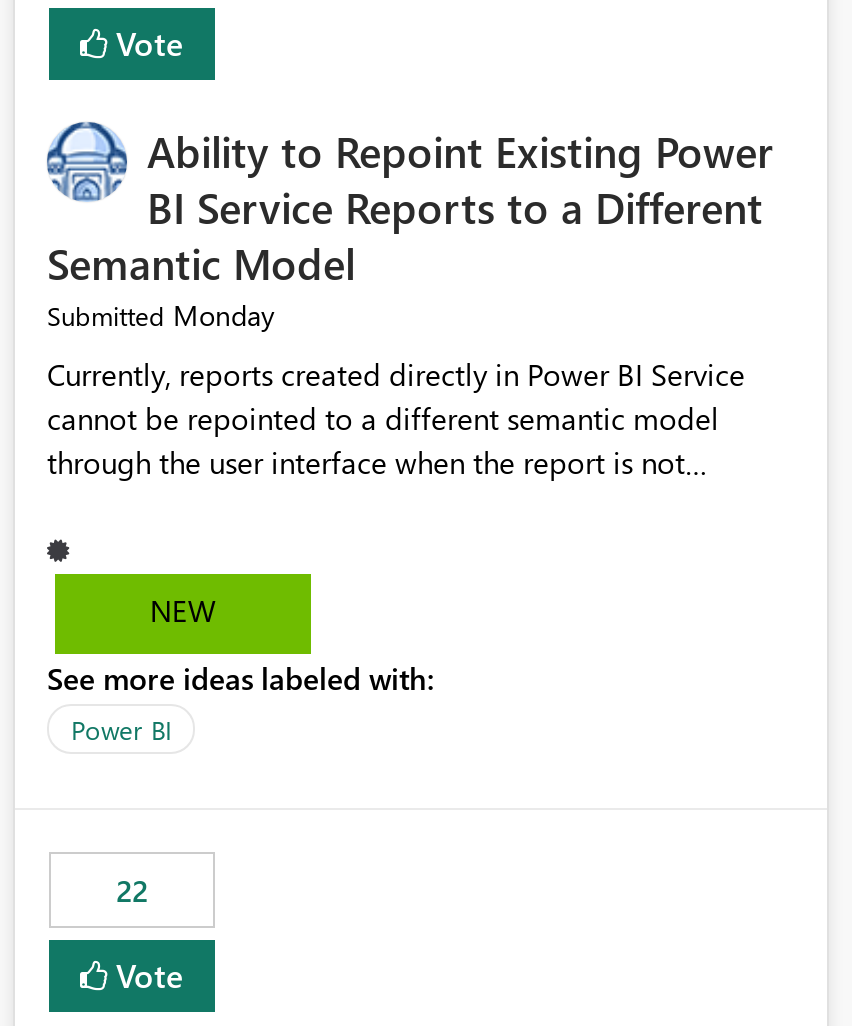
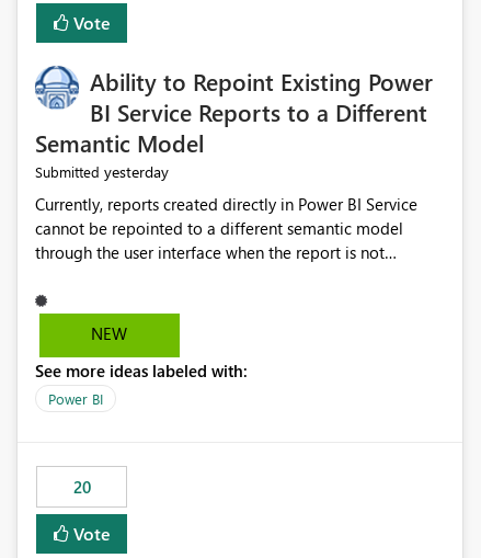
- Submitted Monday
+ Submitted yesterday

- 22
+ 20
